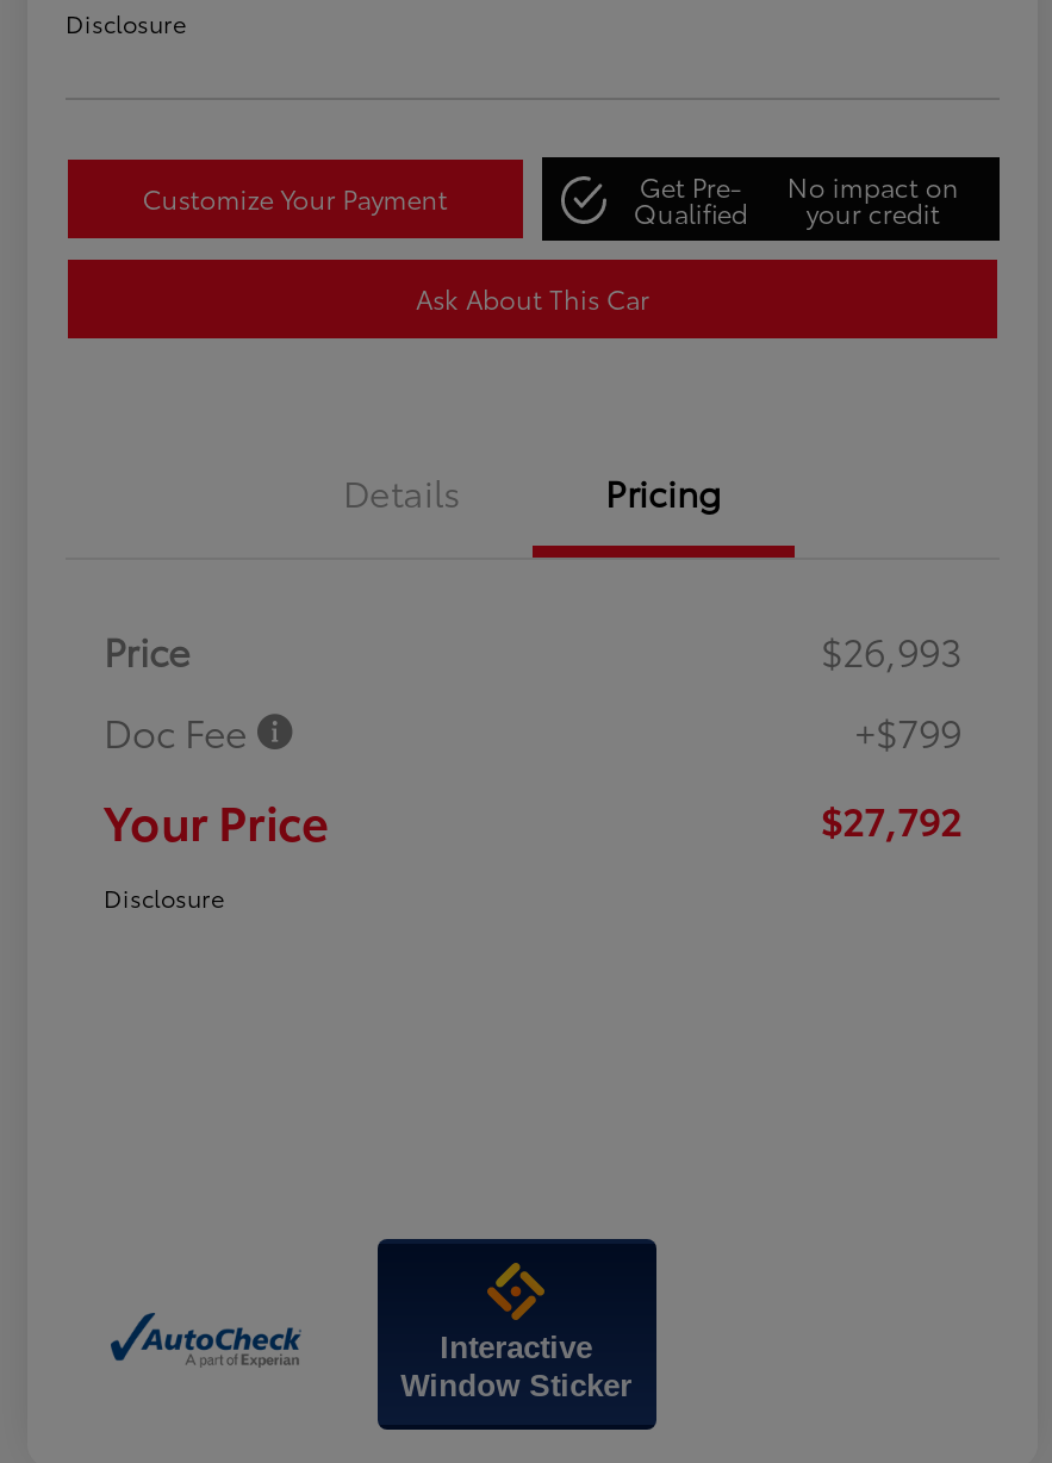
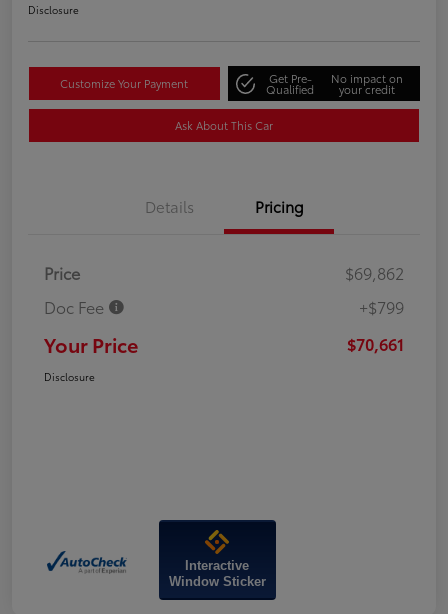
- $26,993
+ $69,862

- $27,792
+ $70,661
